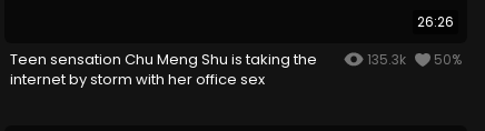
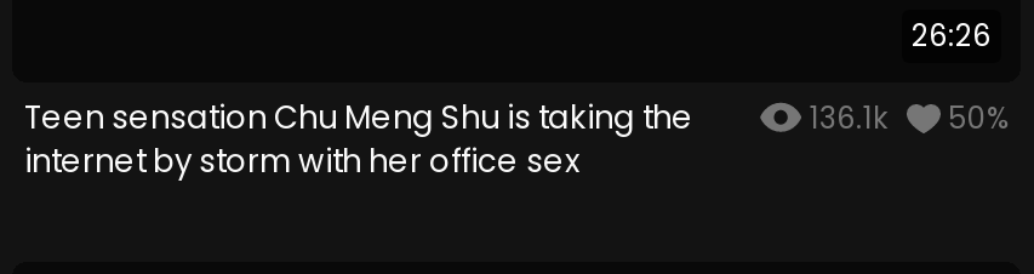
- 135.3k 50%
+ 136.1k 50%
